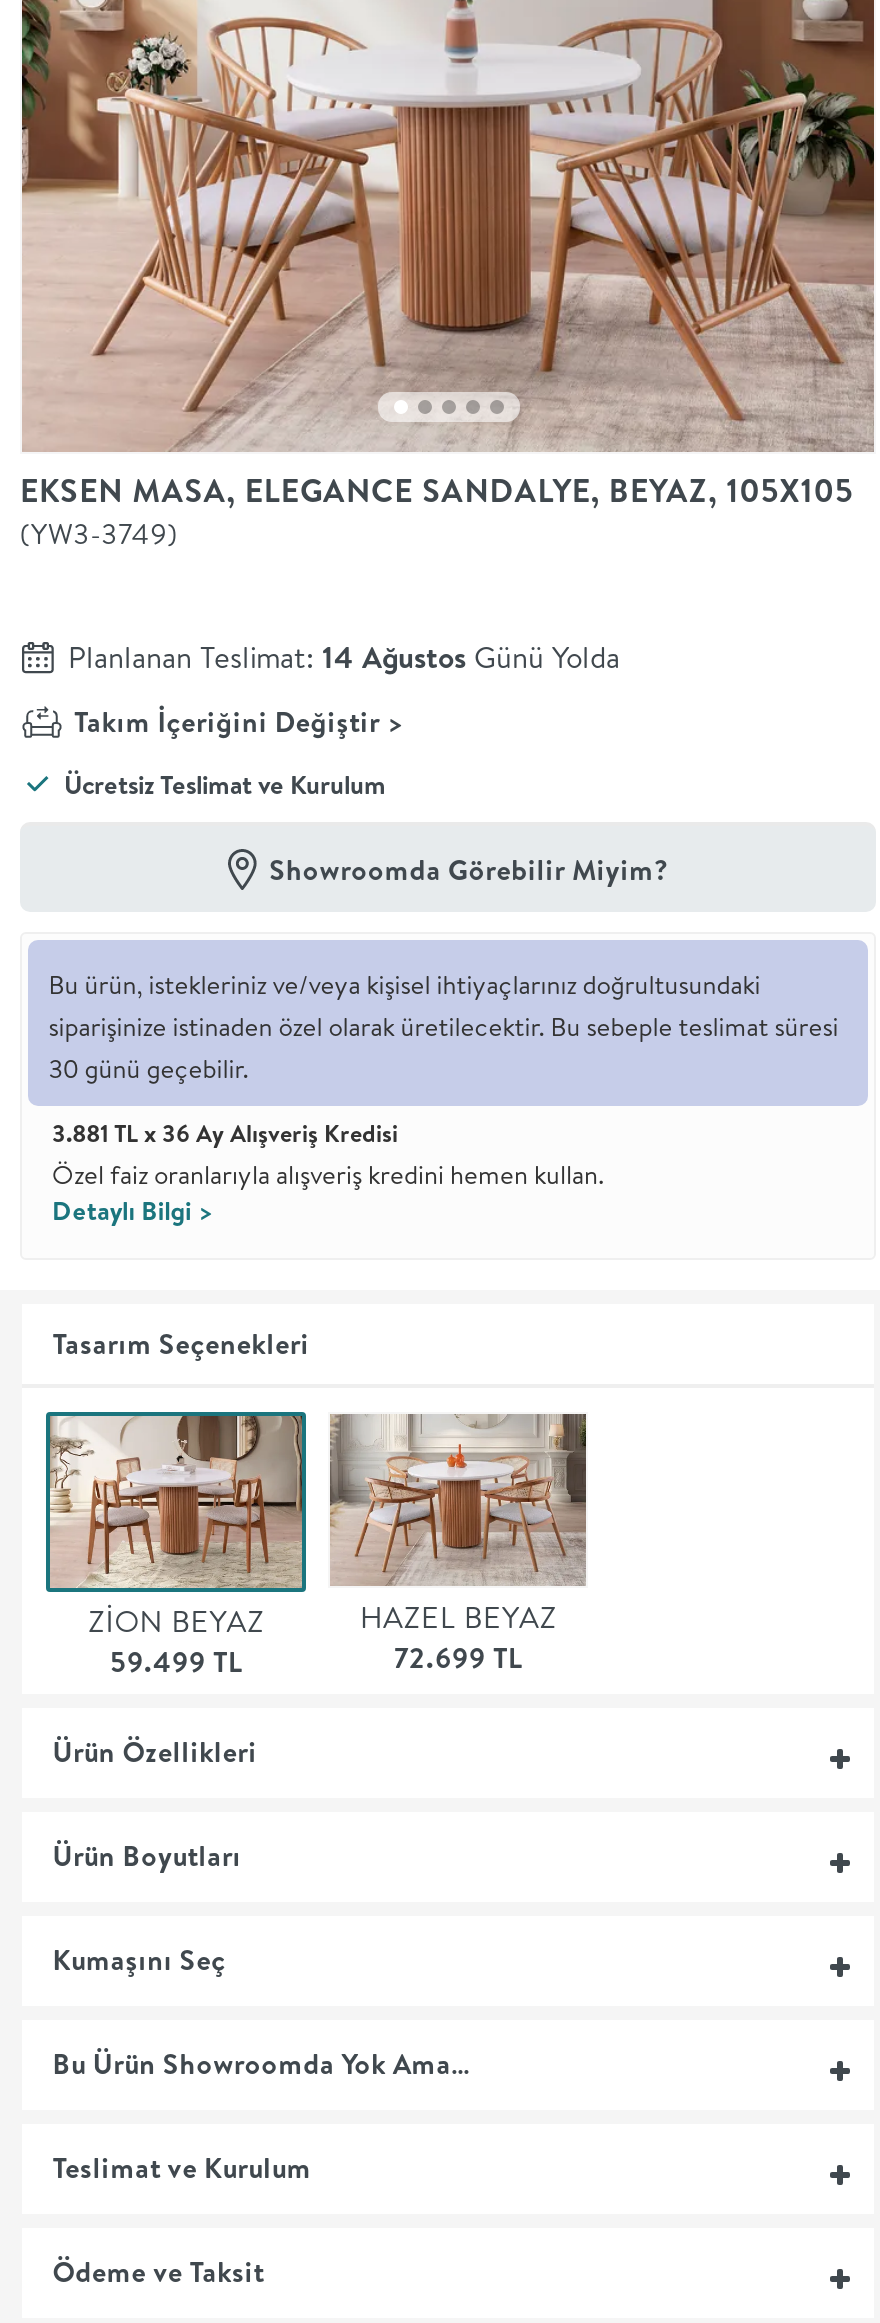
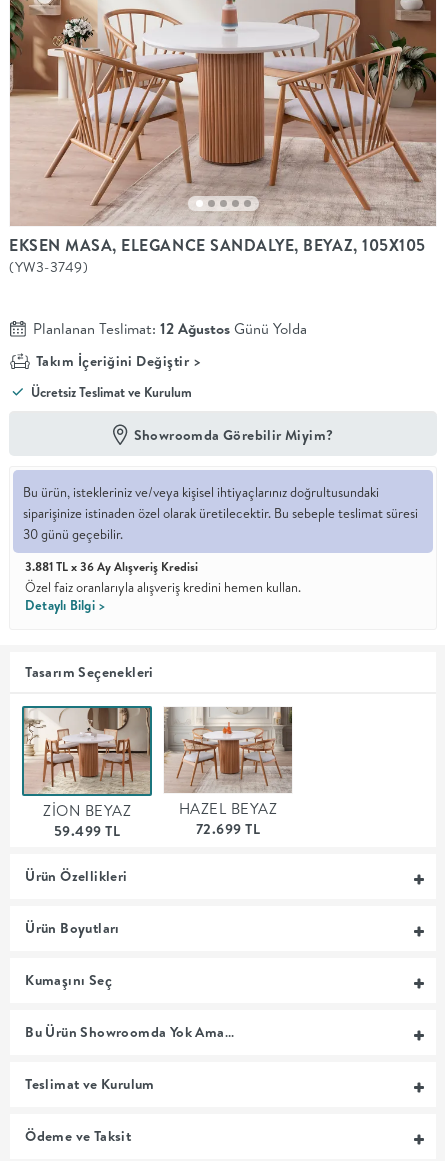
- Planlanan Teslimat: 14 Ağustos Günü Yolda
+ Planlanan Teslimat: 12 Ağustos Günü Yolda
